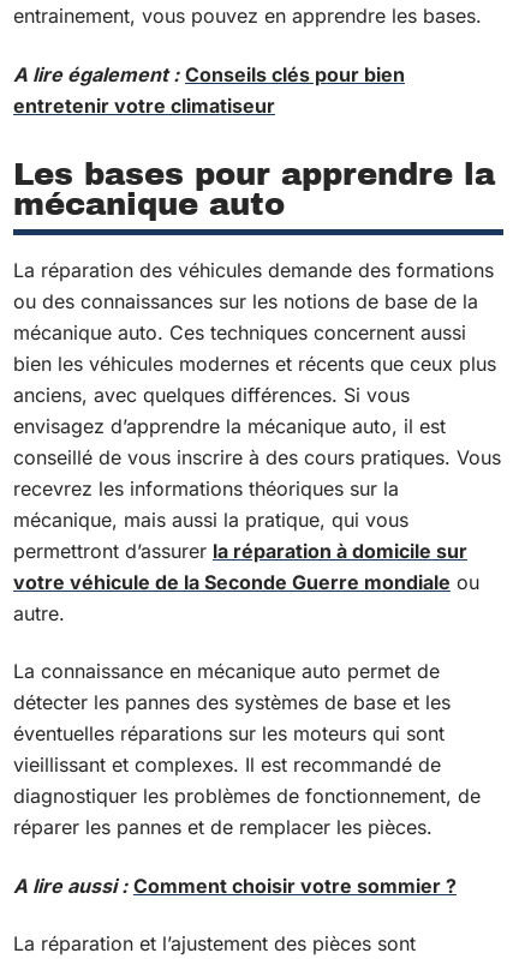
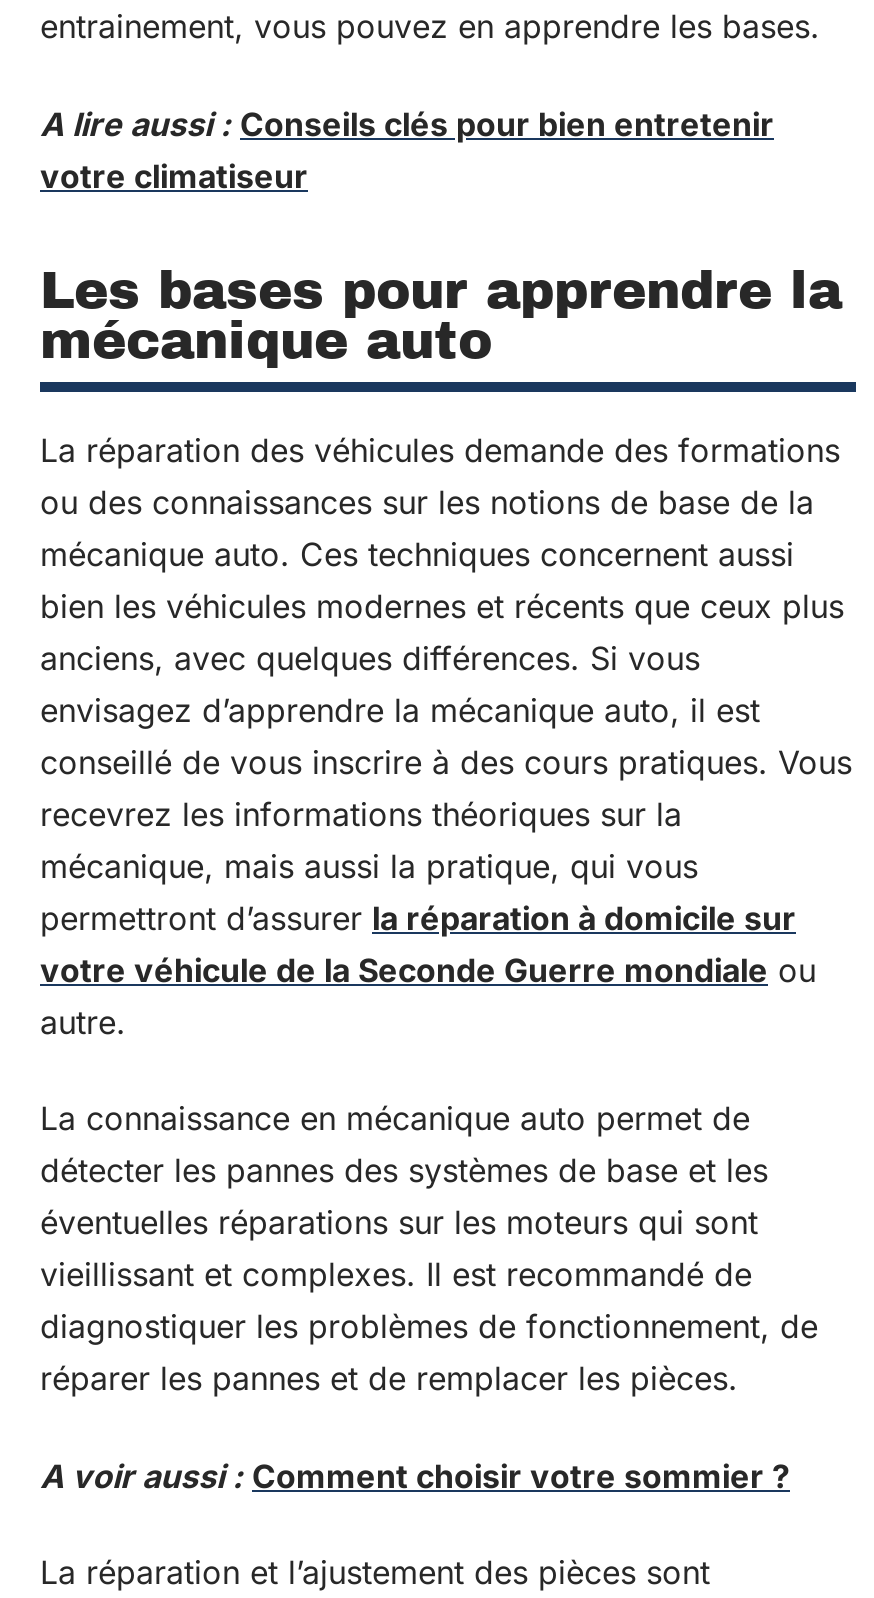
- A lire également : Conseils clés pour bien
- entretenir votre climatiseur
+ A lire aussi : Conseils clés pour bien entretenir
+ votre climatiseur

- A lire aussi : Comment choisir votre sommier ?
+ A voir aussi : Comment choisir votre sommier ?
